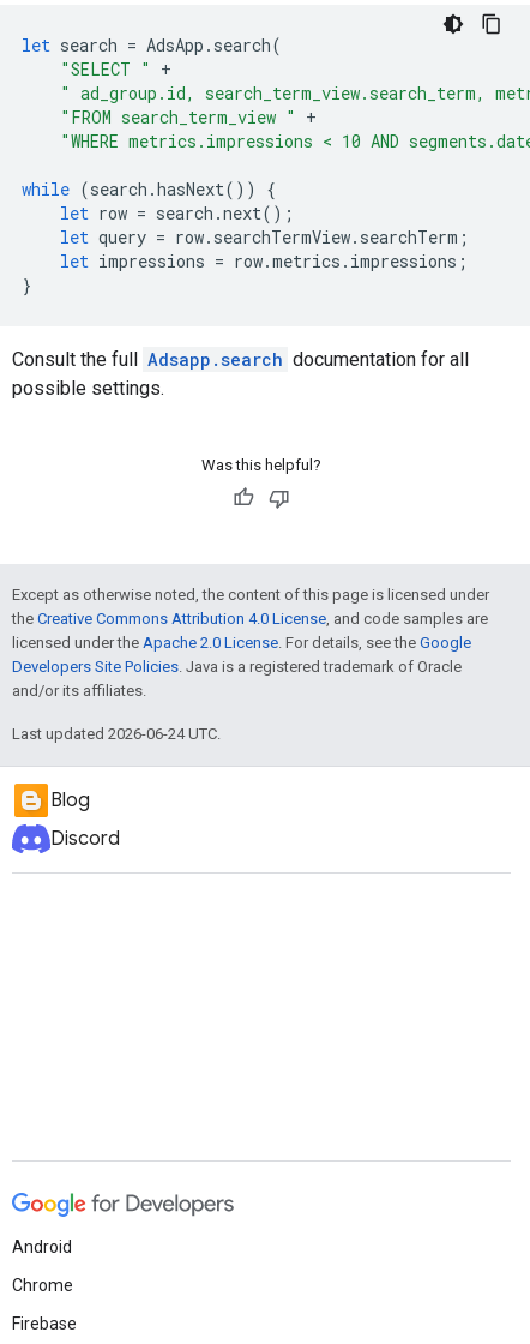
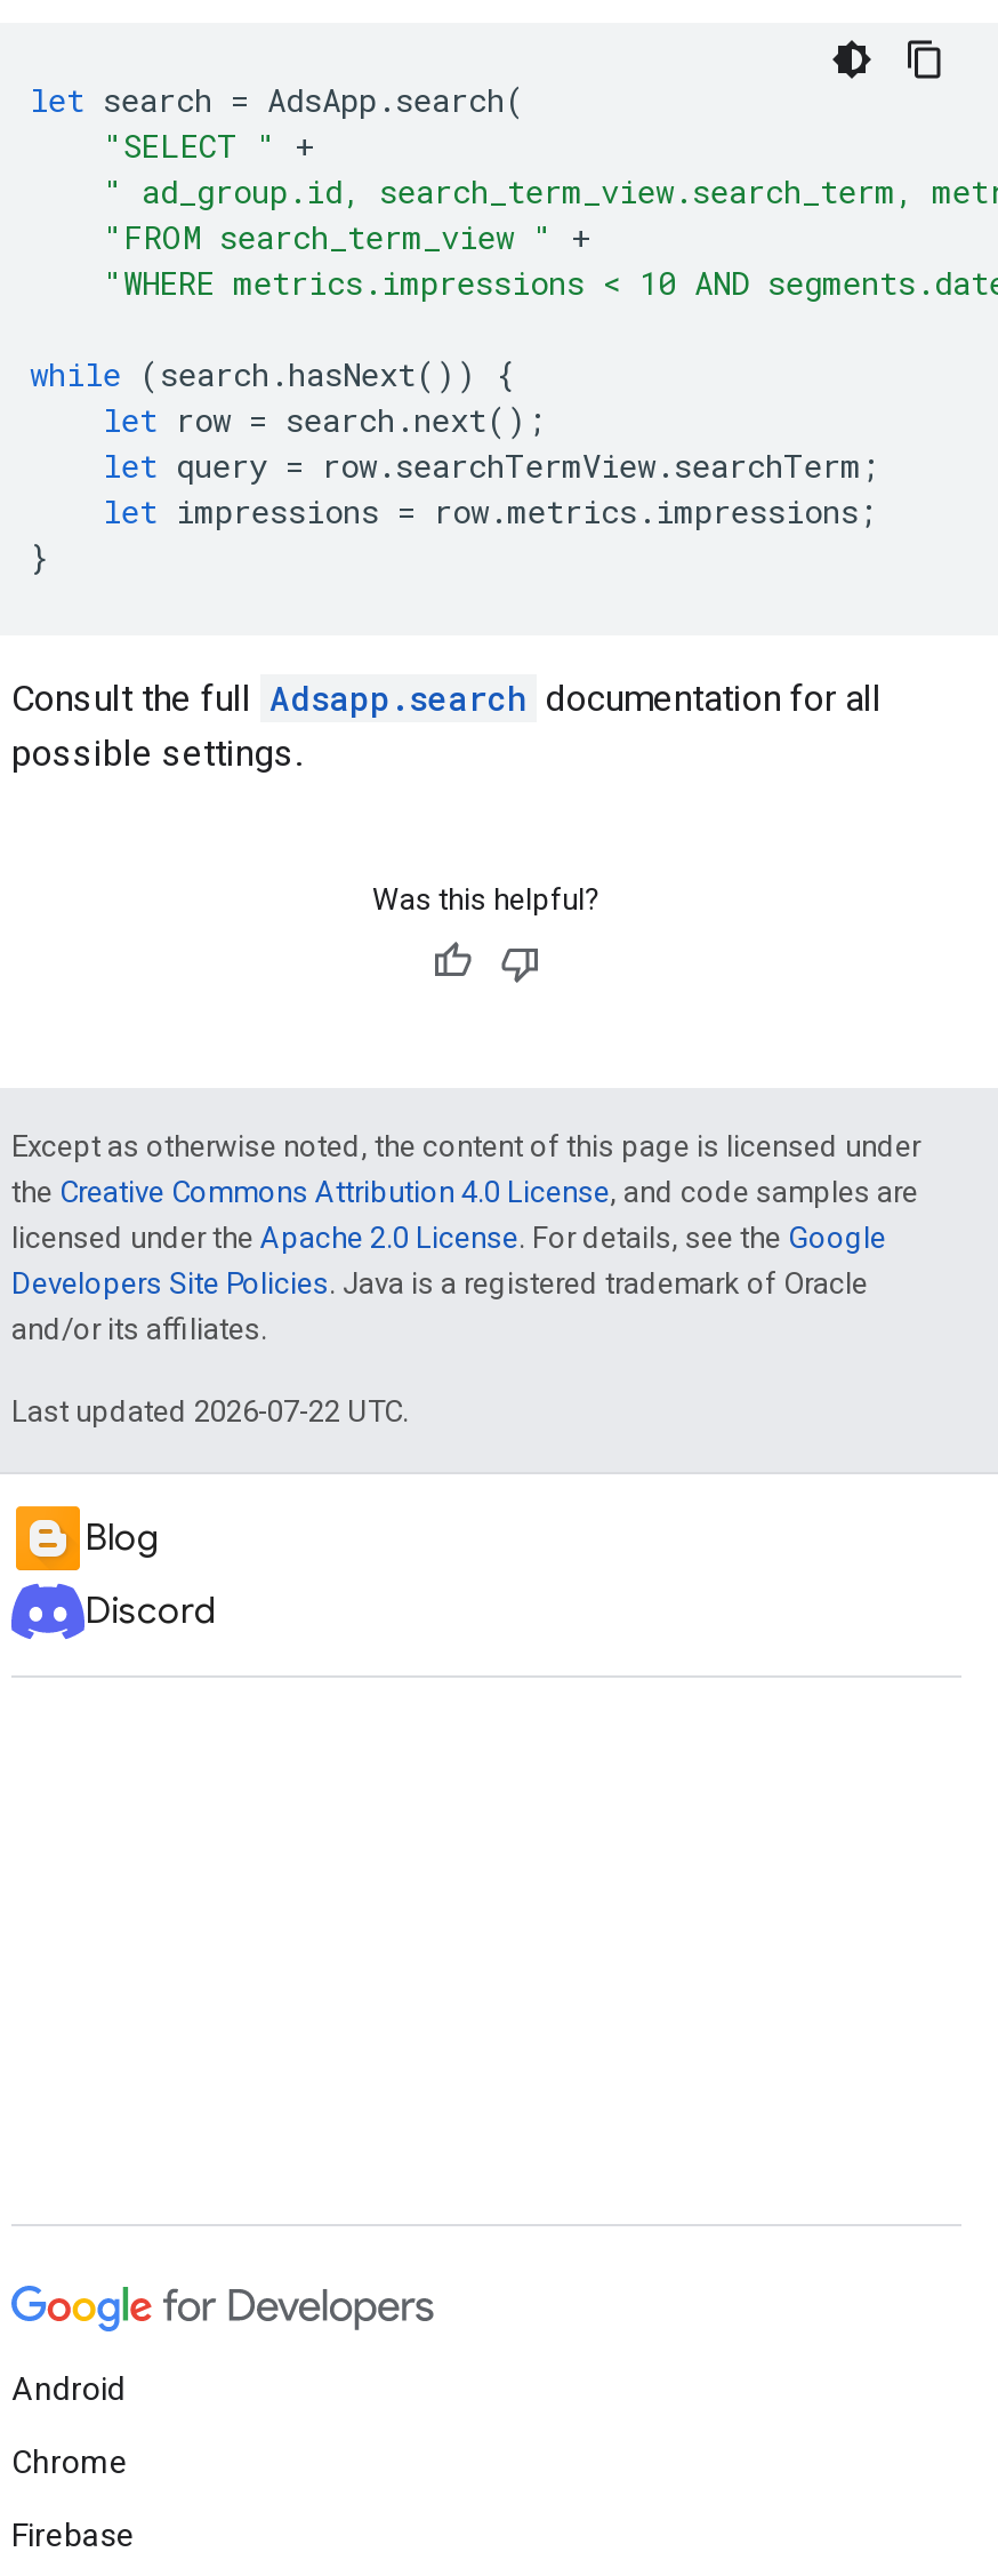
- Last updated 2026-06-24 UTC.
+ Last updated 2026-07-22 UTC.
